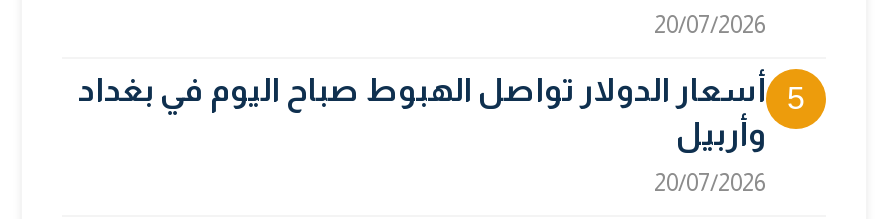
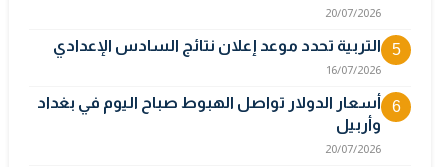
+ التربية تحدد موعد إعلان نتائج السادس الإعدادي
+ 16/07/2026
+ 6
